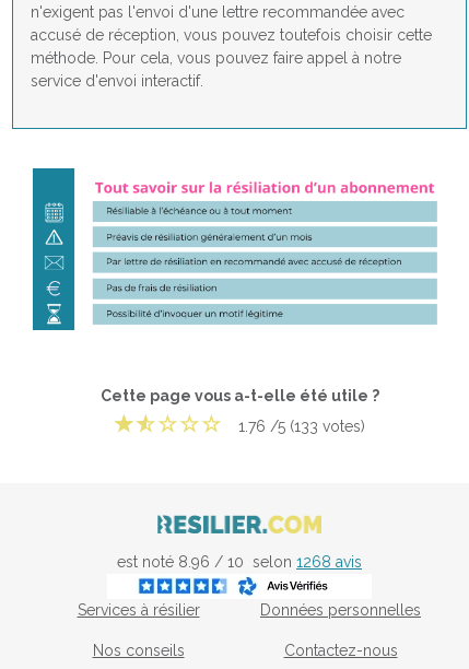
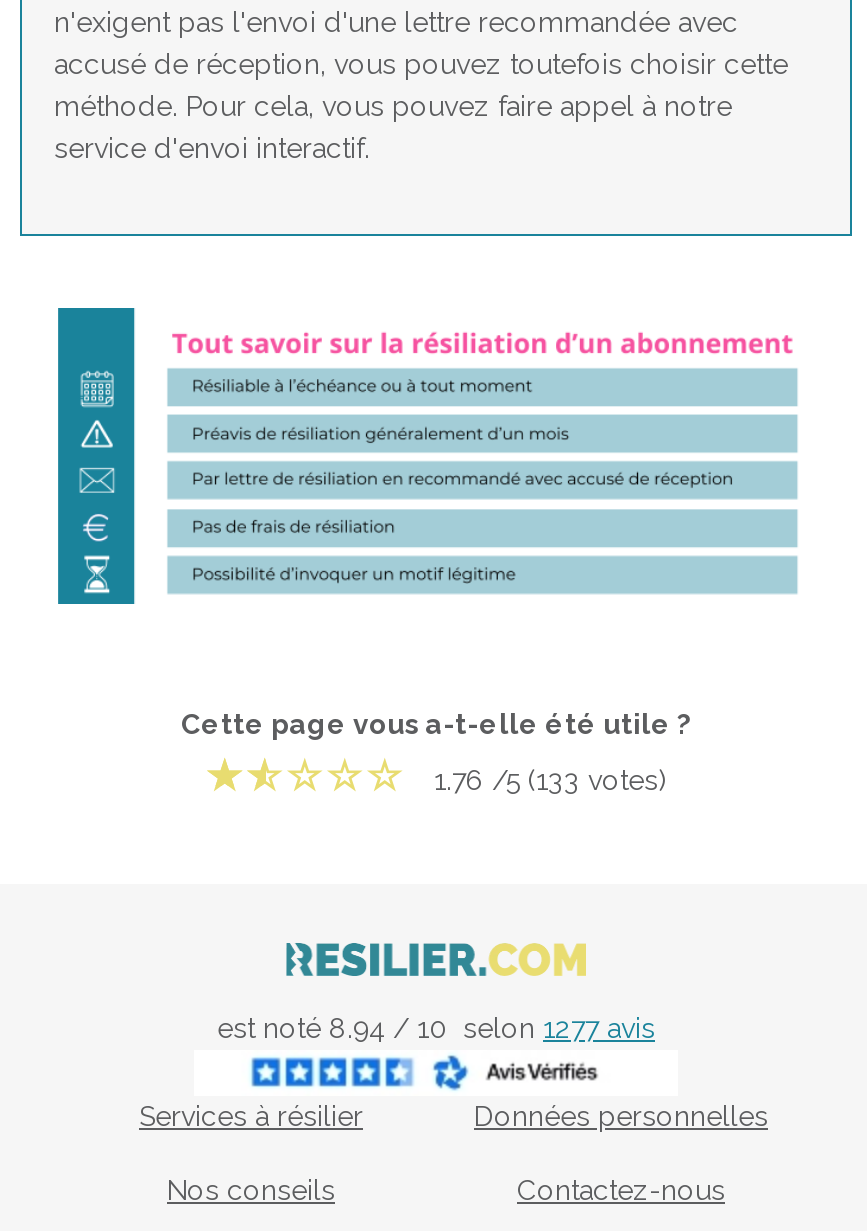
- est noté 8.96 / 10 selon 1268 avis
+ est noté 8.94 / 10 selon 1277 avis
